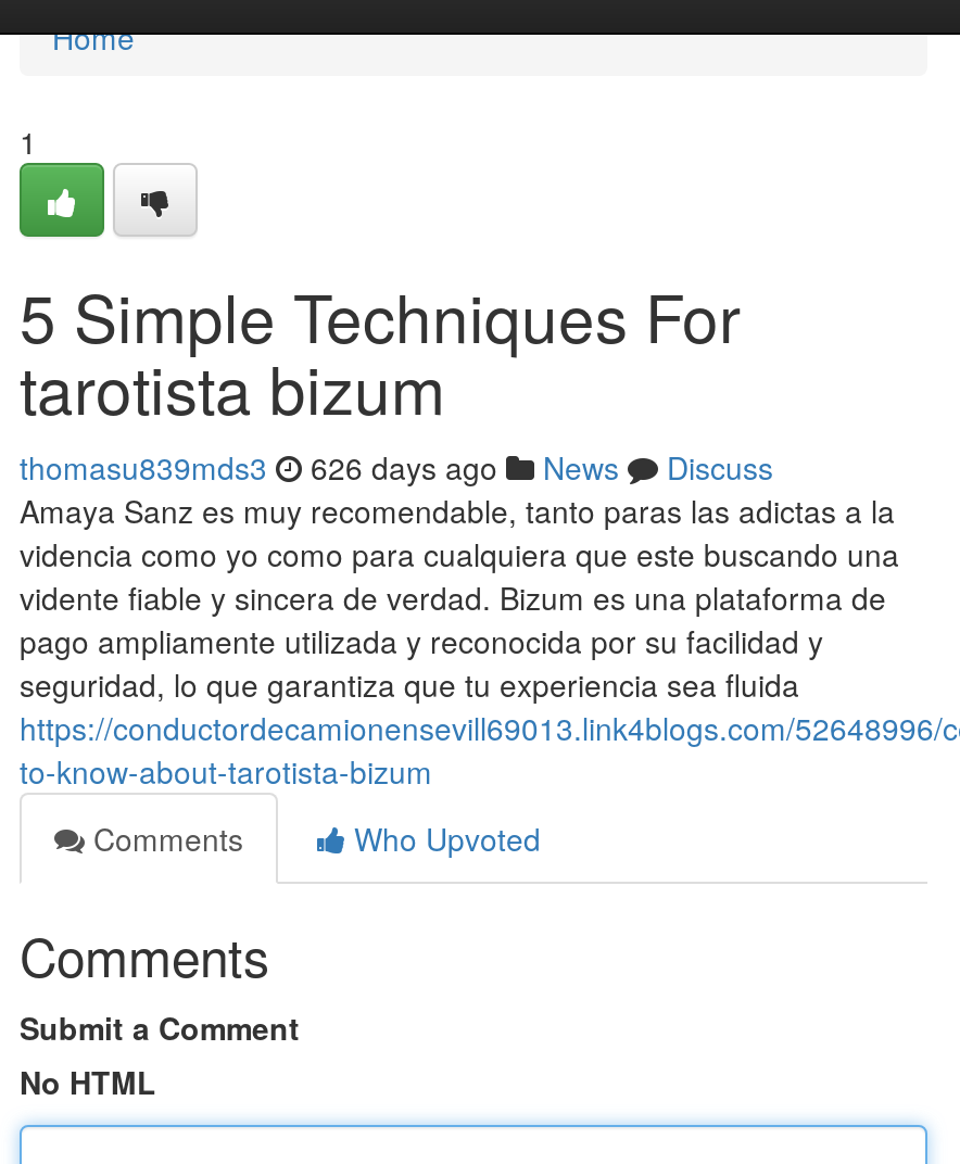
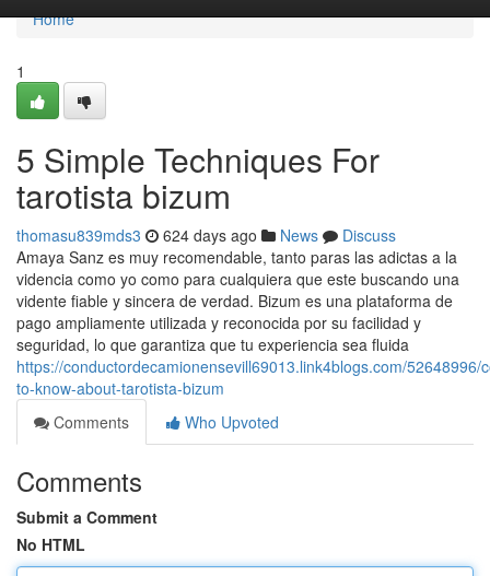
- thomasu839mds3 626 days ago News Discuss
+ thomasu839mds3 624 days ago News Discuss
